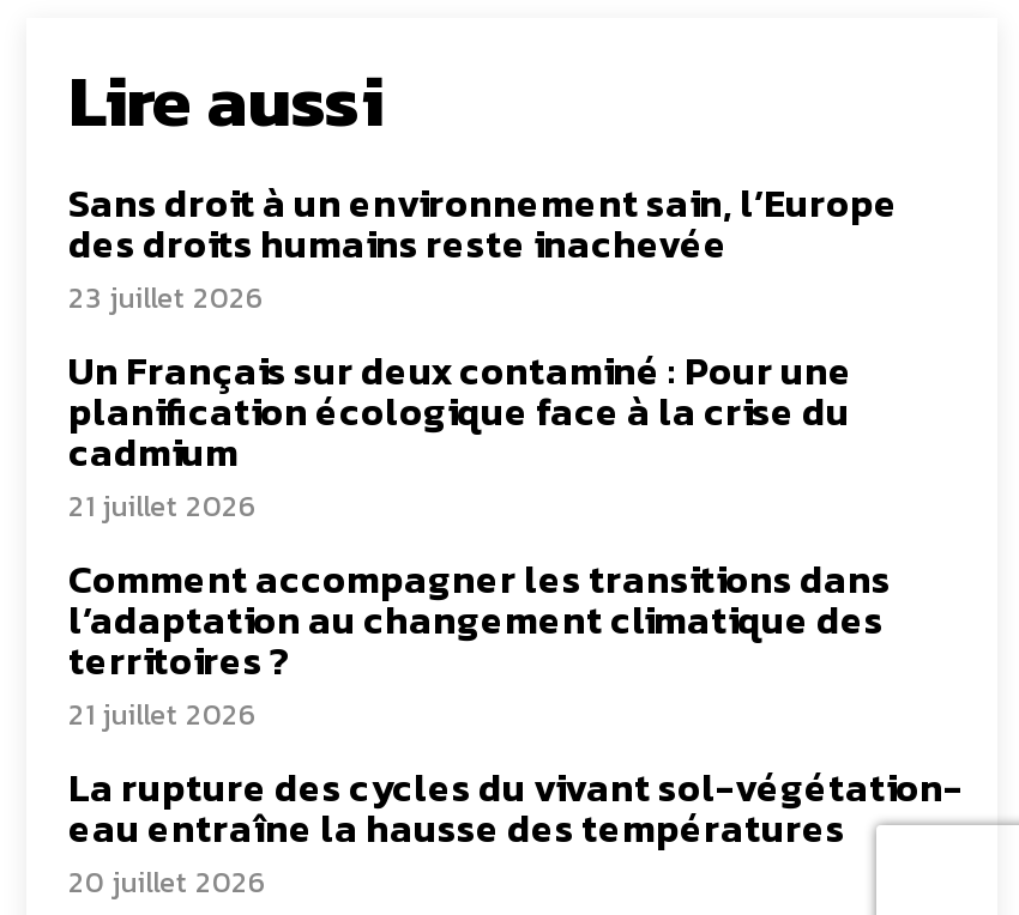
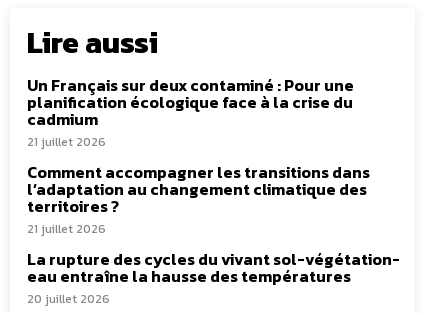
- Sans droit à un environnement sain, l’Europe
- des droits humains reste inachevée
- 23 juillet 2026
